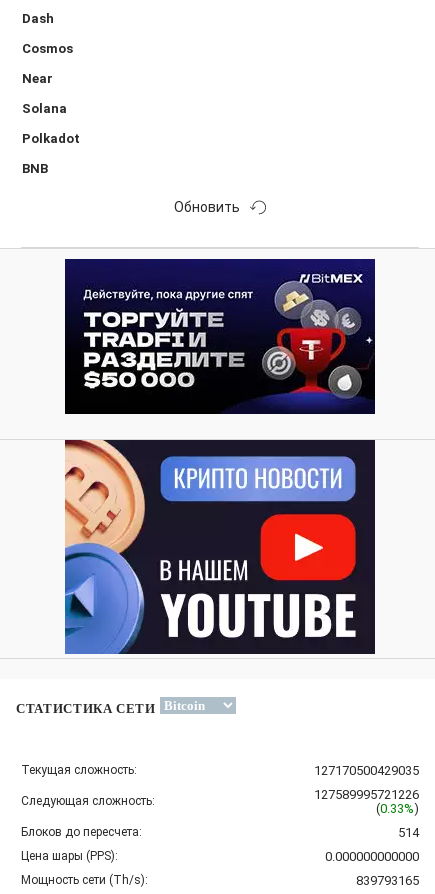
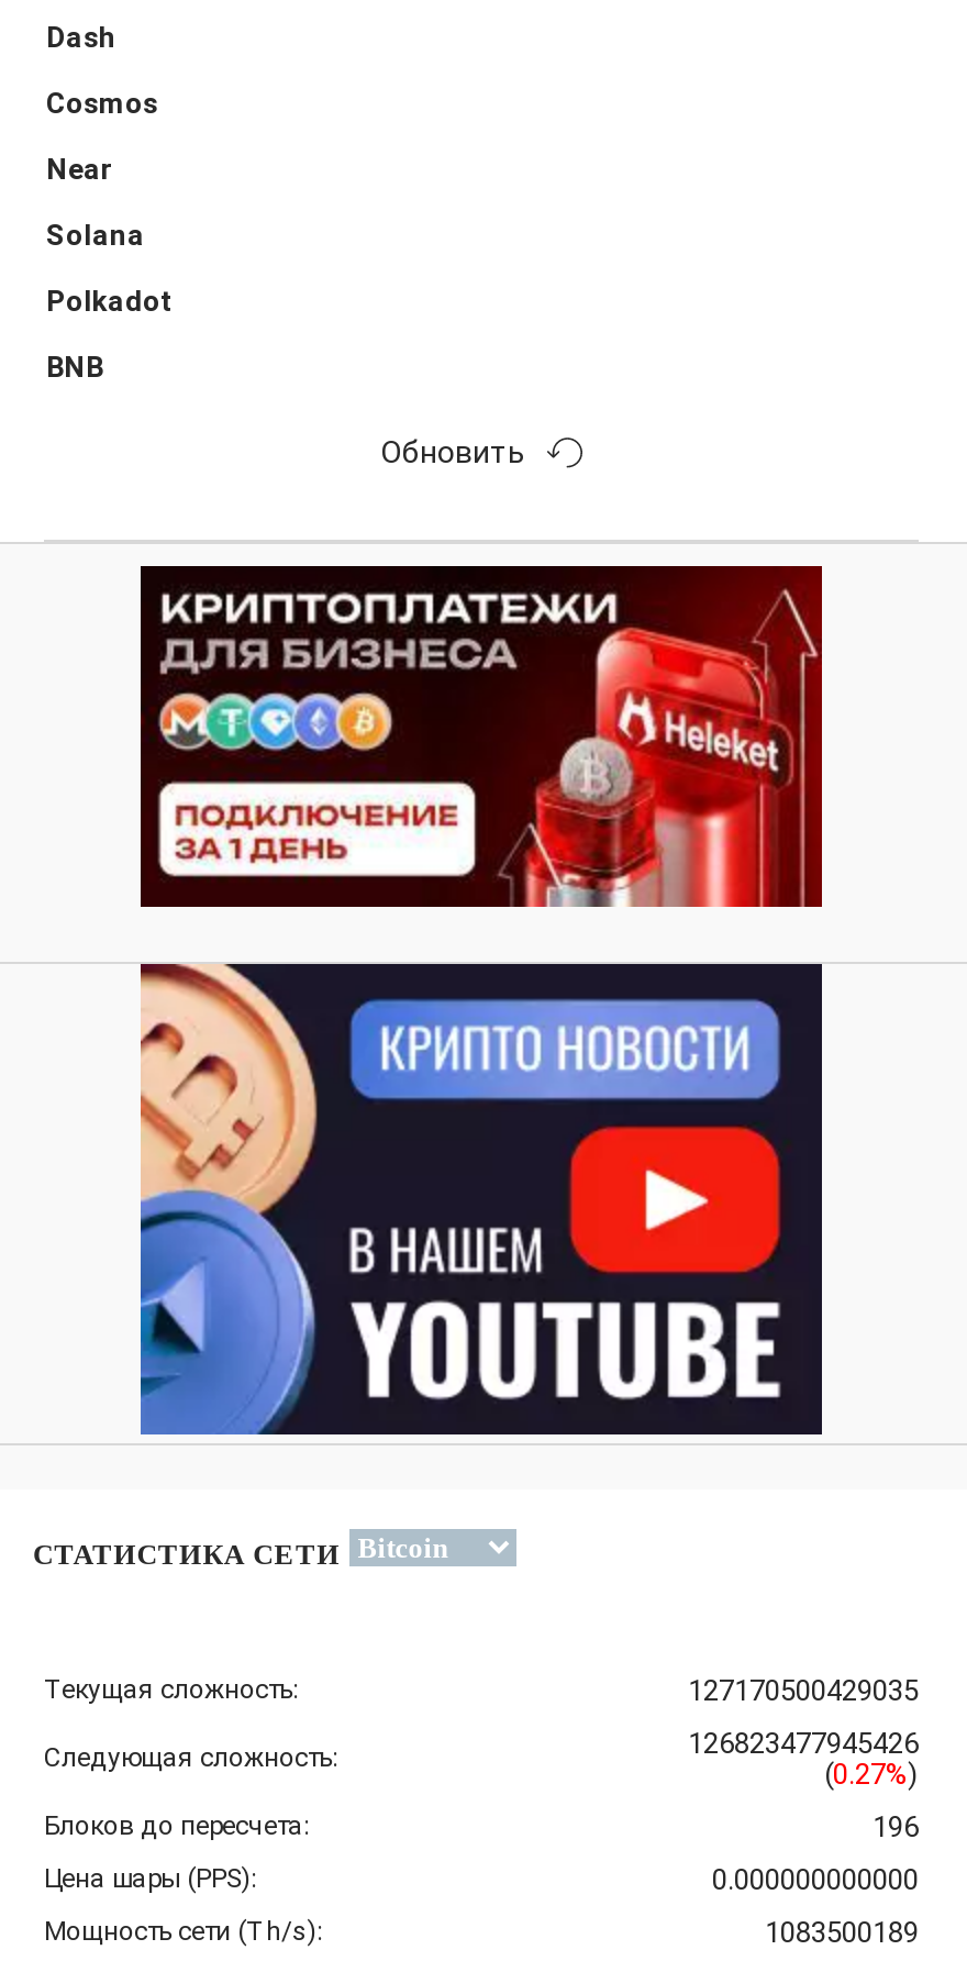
- [image]
+ [image]

- 127589995721226
+ 126823477945426

- (0.33%)
+ (0.27%)

- 514
+ 196

- 839793165
+ 1083500189
